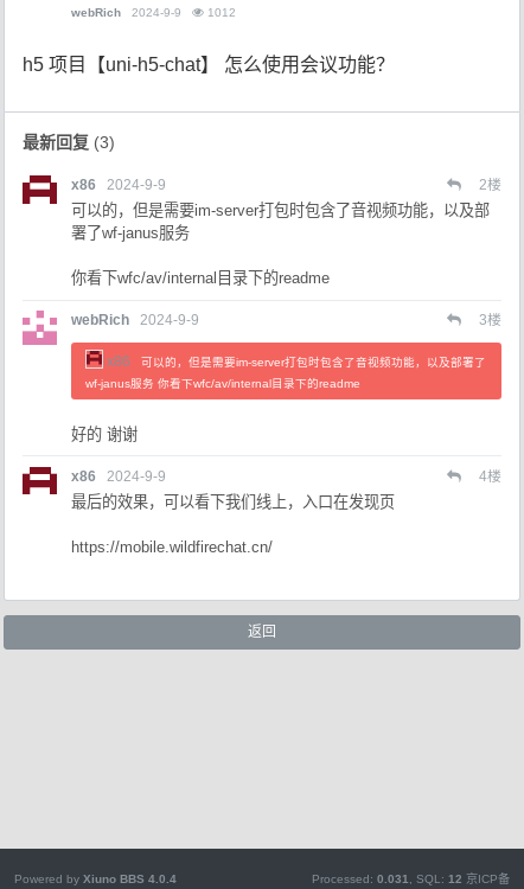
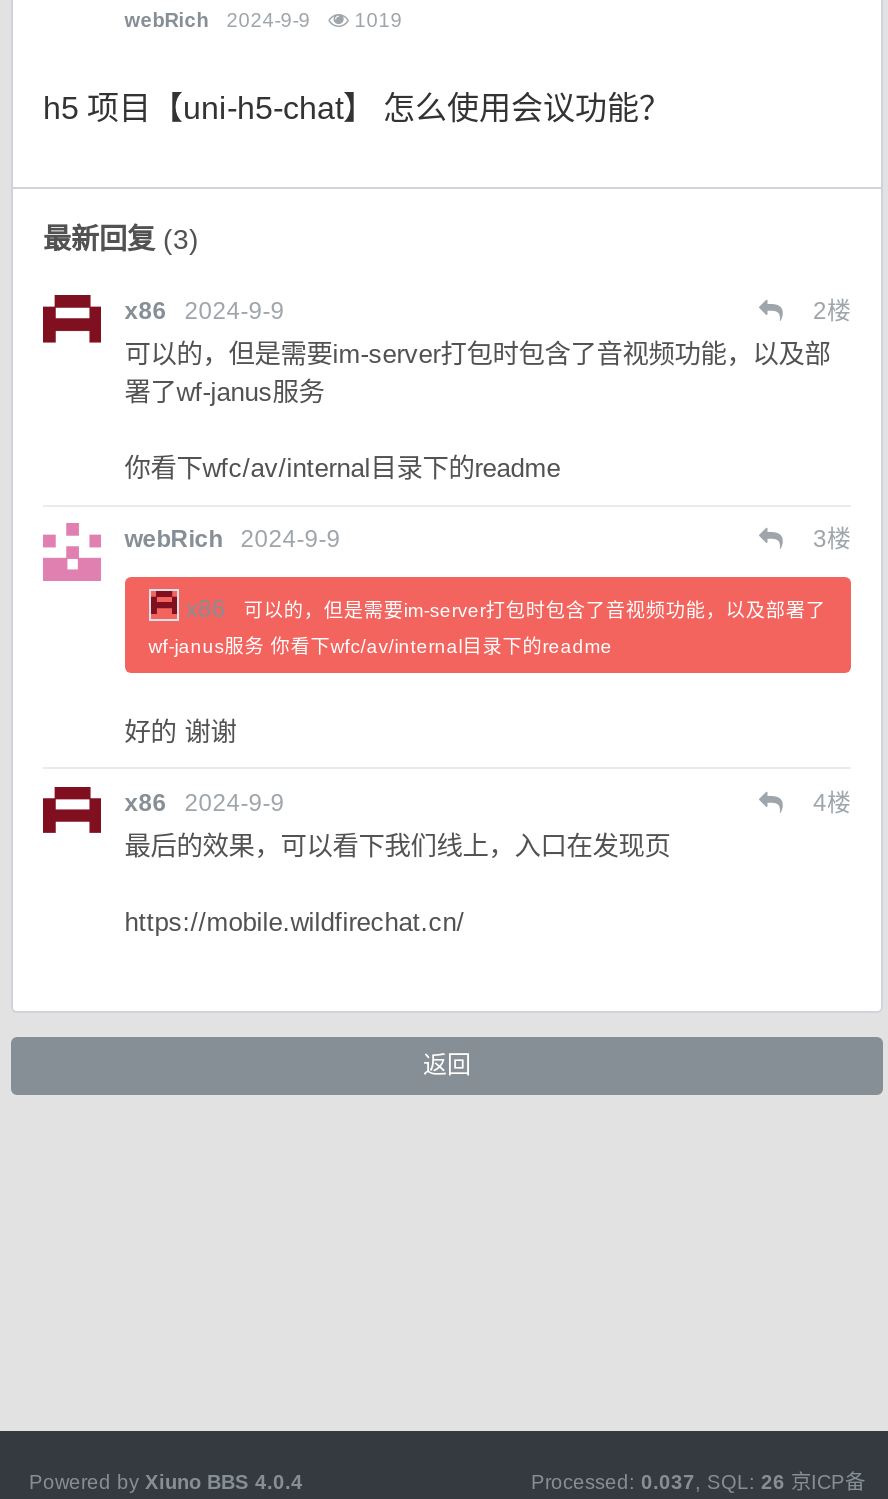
- webRich 2024-9-9 1012
+ webRich 2024-9-9 1019

- Processed: 0.031, SQL: 12 京ICP备
+ Processed: 0.037, SQL: 26 京ICP备
